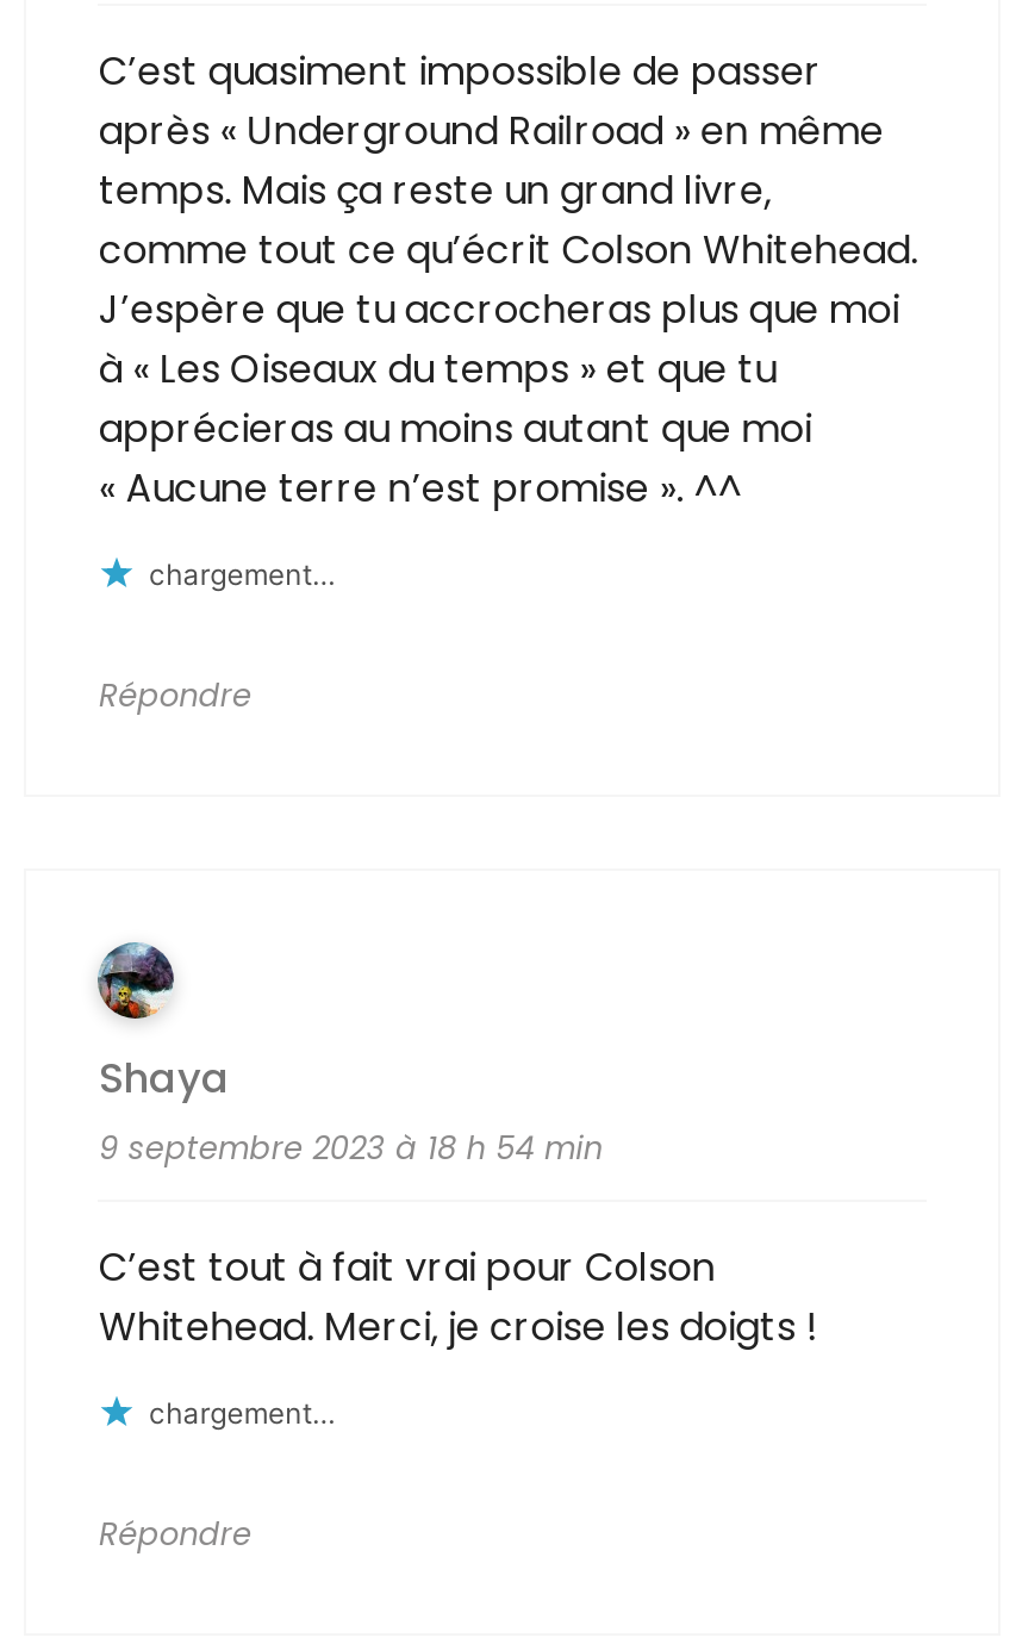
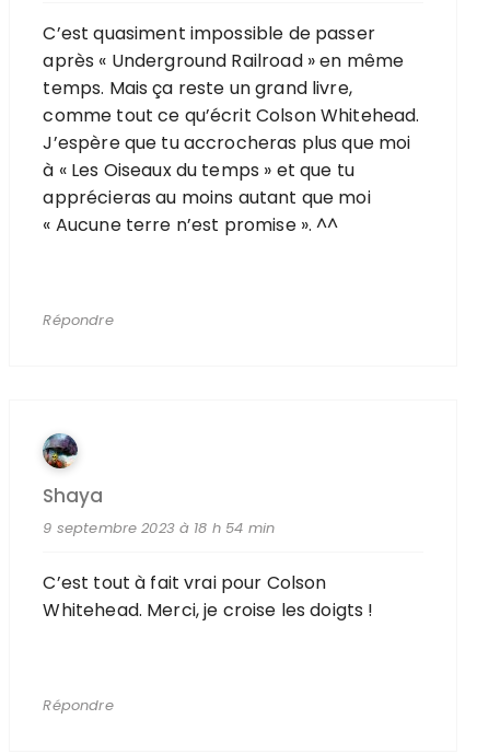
- chargement…

- chargement…
